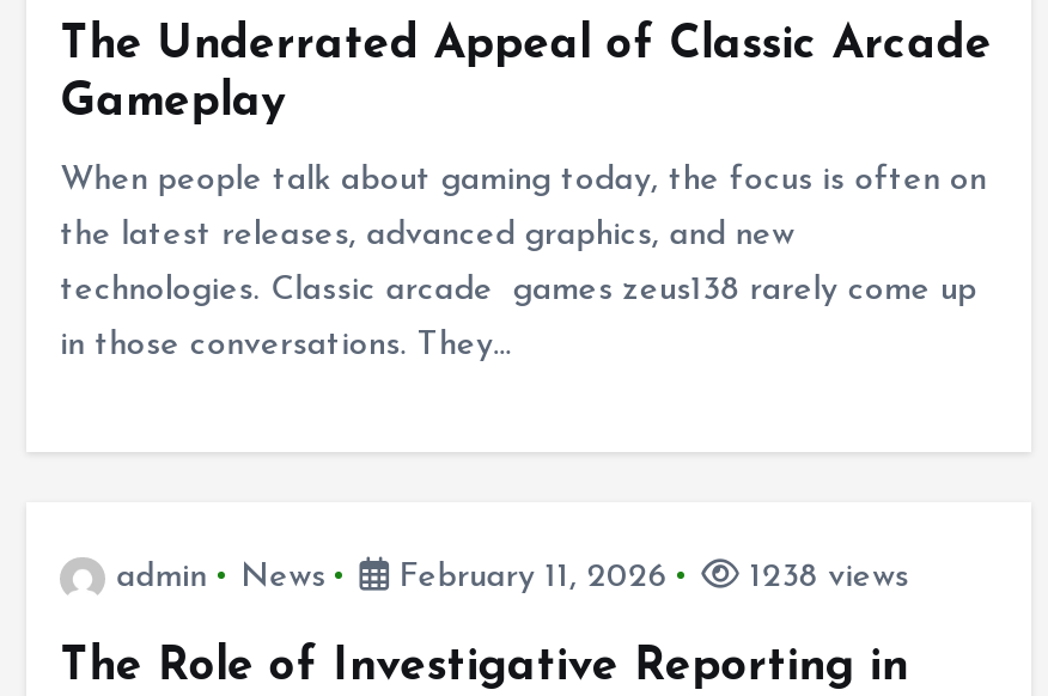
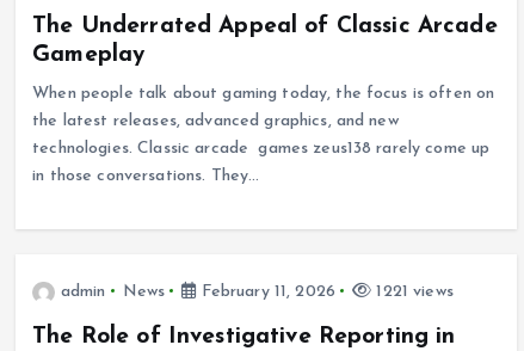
- 1238 views
+ 1221 views
